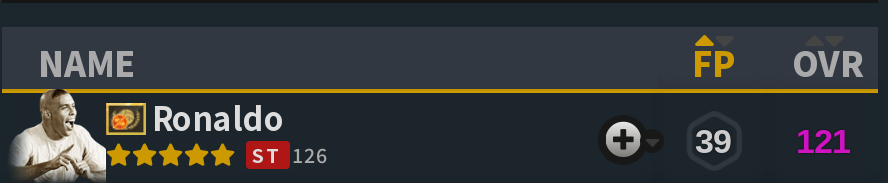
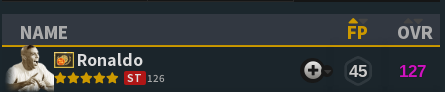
- 39
+ 45

- 121
+ 127
